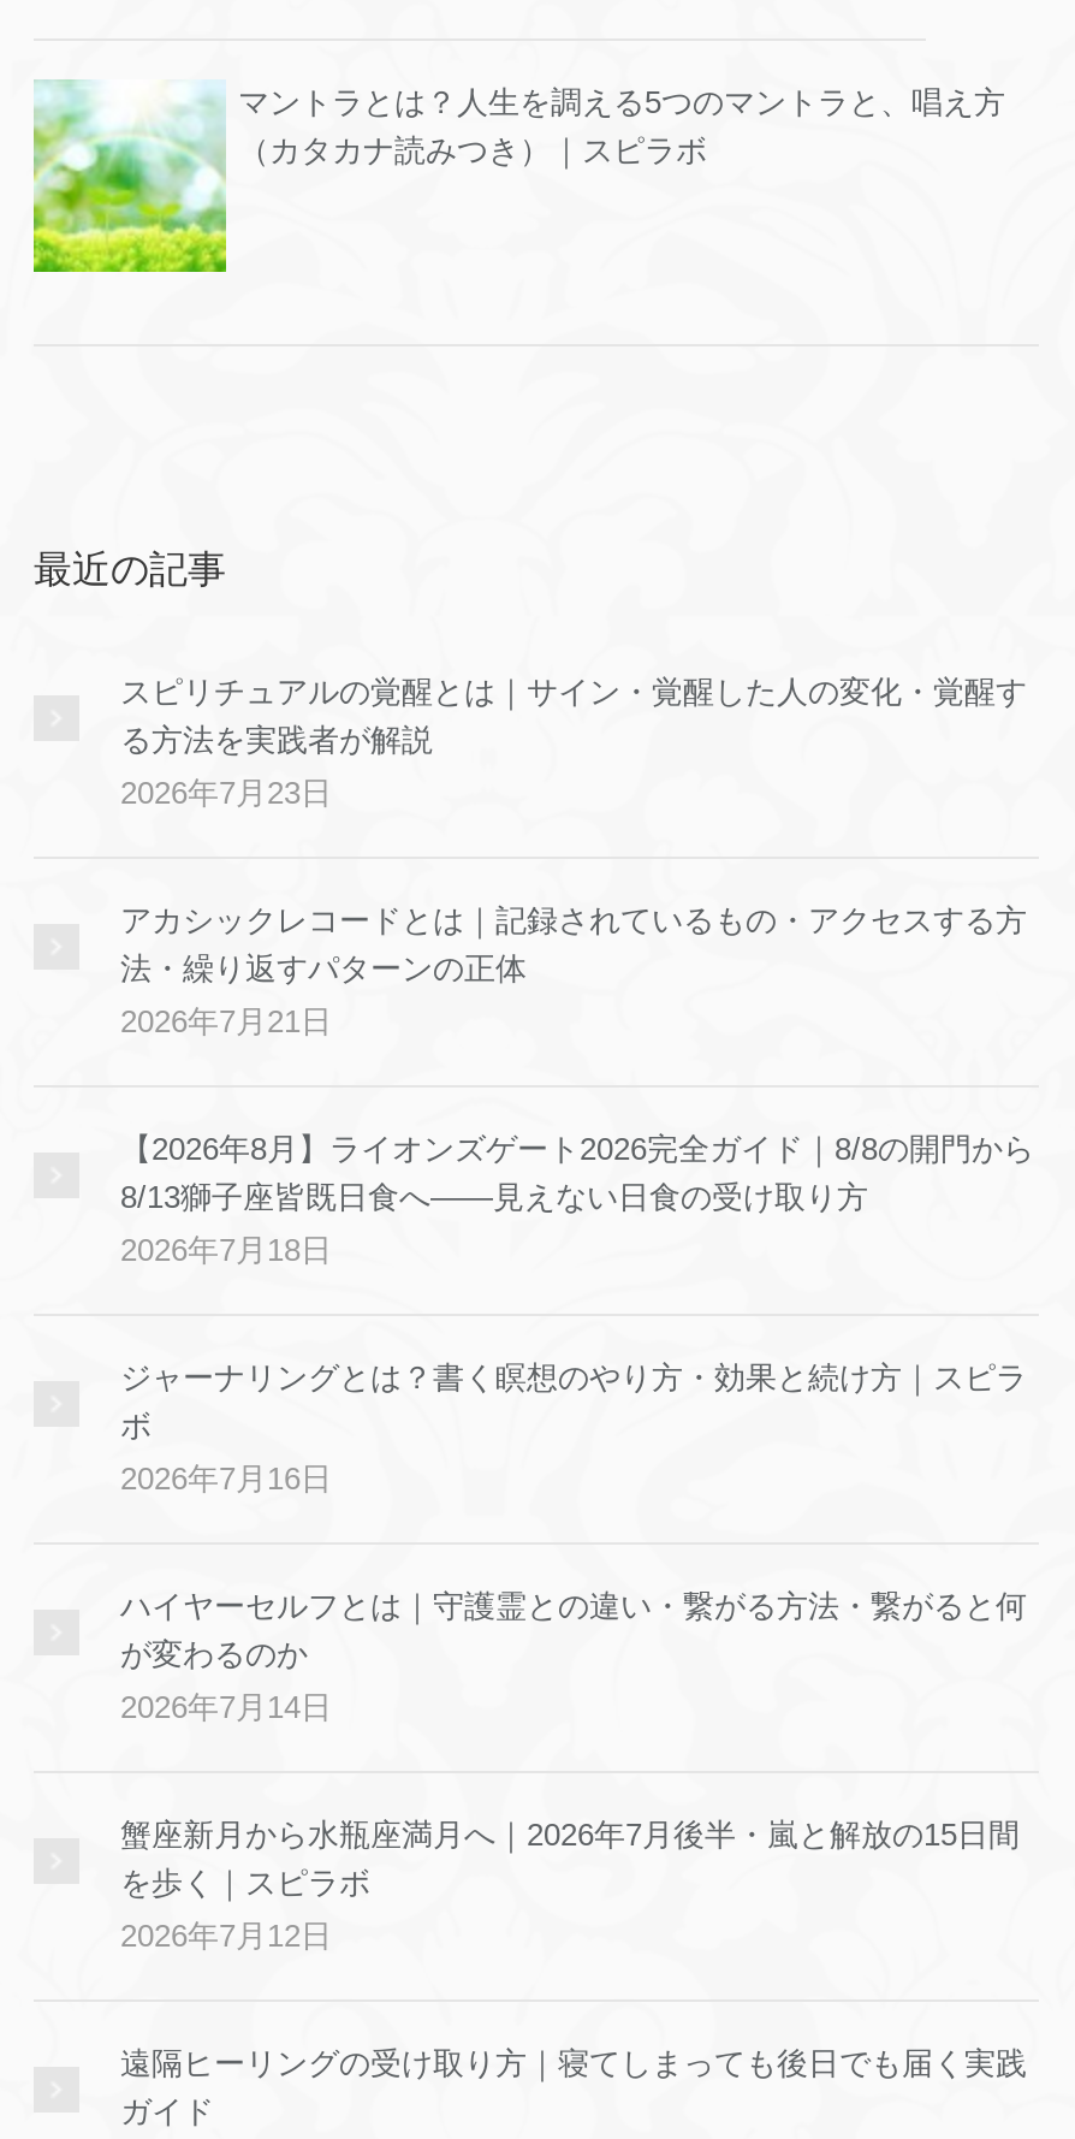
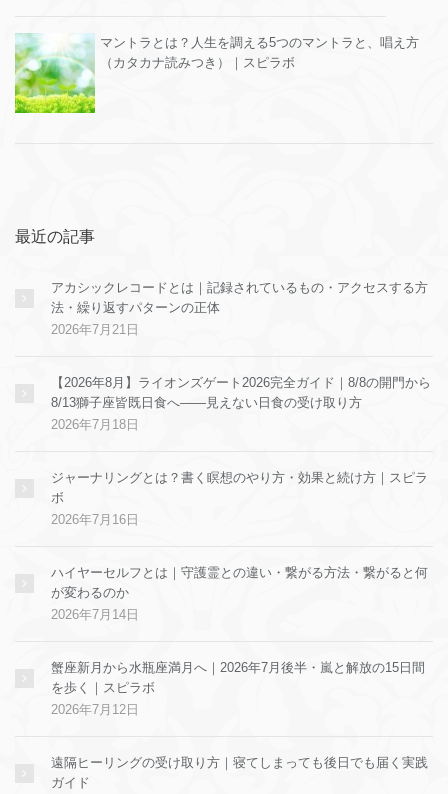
- スピリチュアルの覚醒とは｜サイン・覚醒した人の変化・覚醒す
- る方法を実践者が解説
- 2026年7月23日
